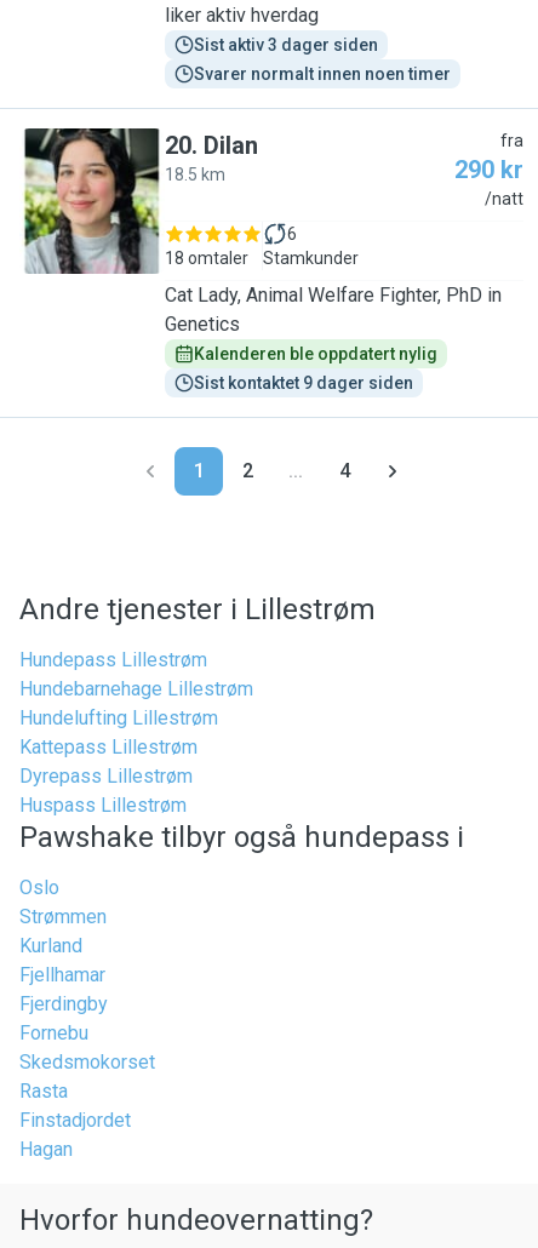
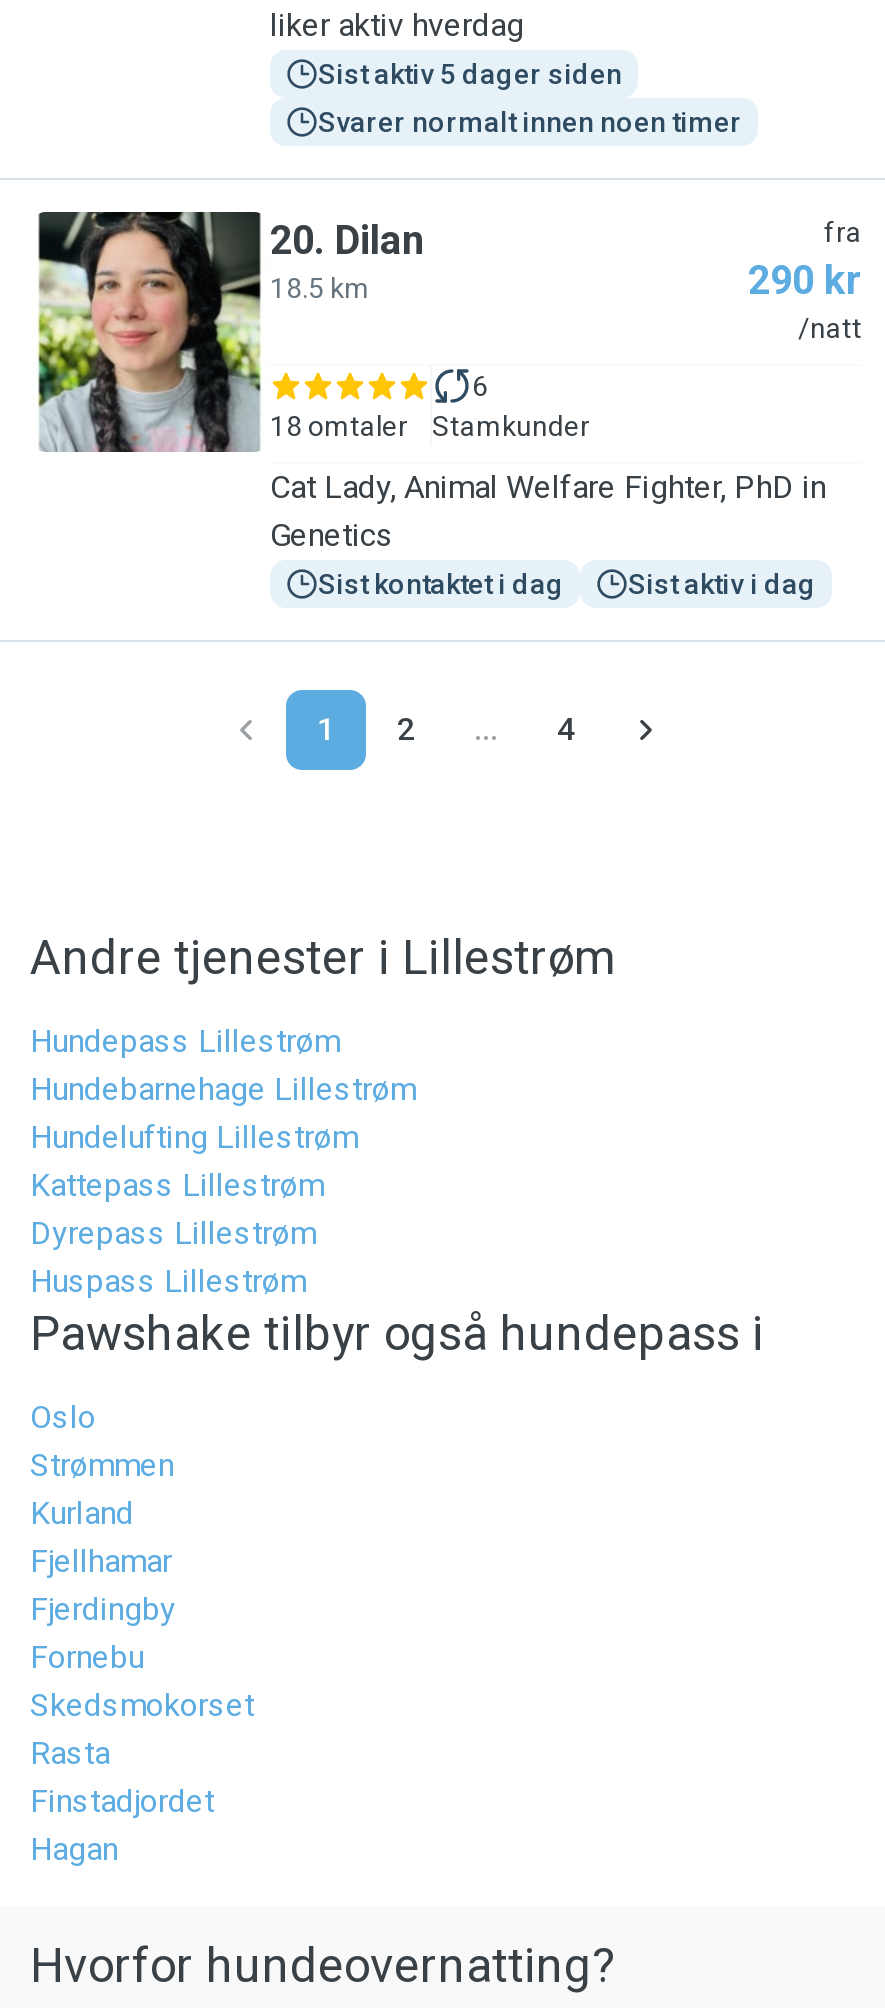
- Sist aktiv 3 dager siden
+ Sist aktiv 5 dager siden

- Kalenderen ble oppdatert nylig
- Sist kontaktet 9 dager siden
+ Sist kontaktet i dag
+ Sist aktiv i dag
